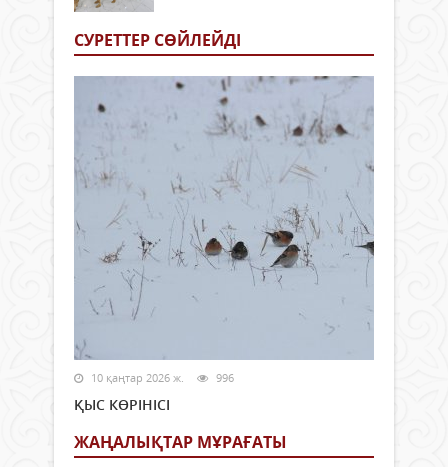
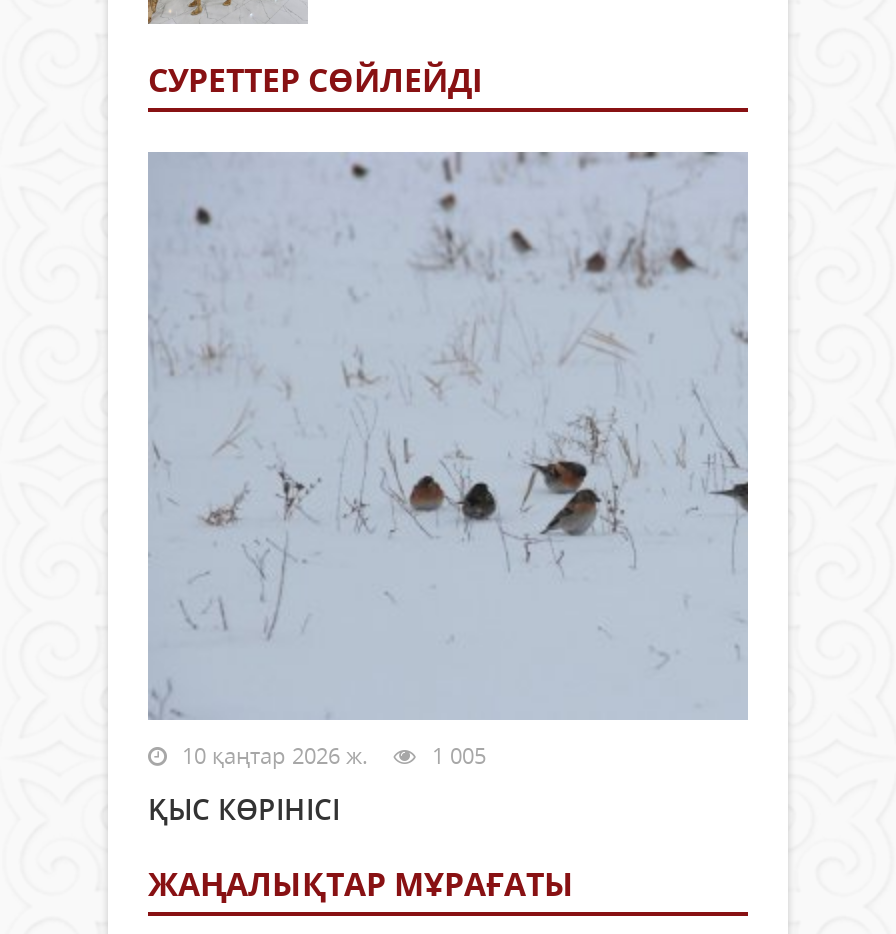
- 10 қаңтар 2026 ж. 996
+ 10 қаңтар 2026 ж. 1 005
